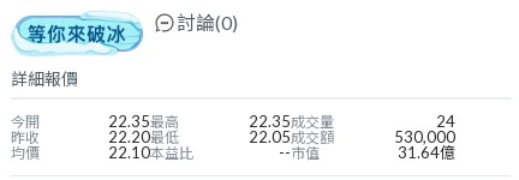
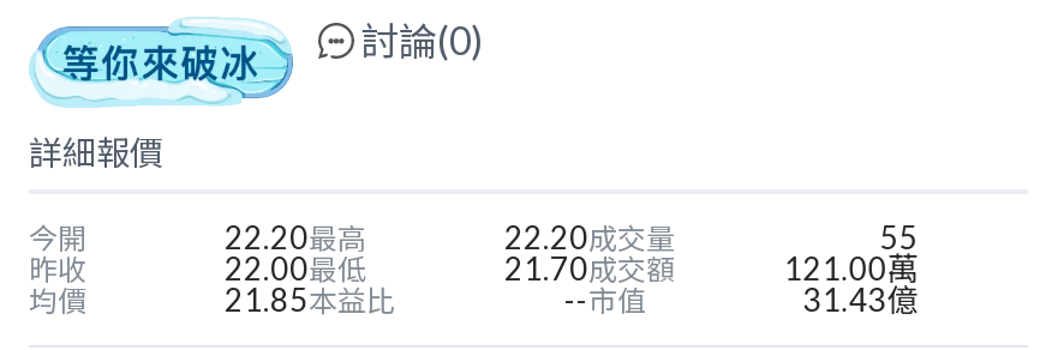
- 22.35最高
+ 22.20最高

- 22.35成交量
+ 22.20成交量

- 24
+ 55

- 22.20最低
- 22.05成交額
- 530,000
+ 22.00最低
+ 21.70成交額
+ 121.00萬

- 22.10本益比
+ 21.85本益比

- 31.64億
+ 31.43億
